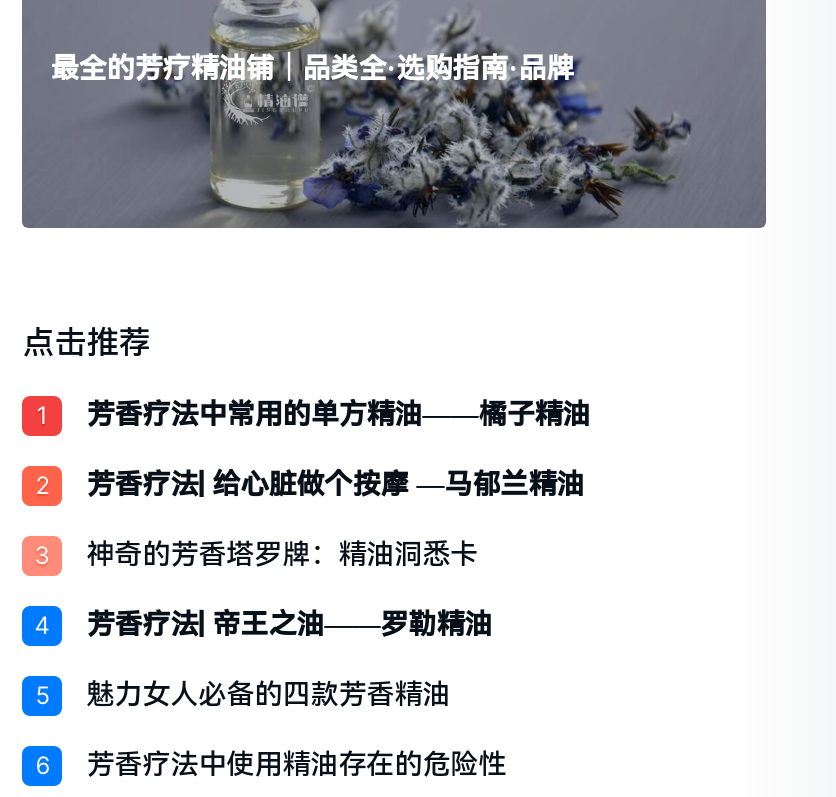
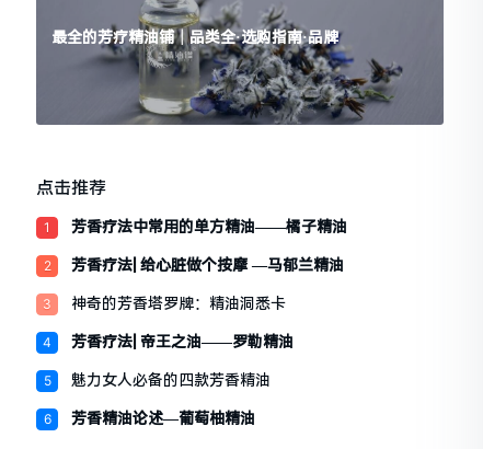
- 芳香疗法中使用精油存在的危险性
+ 芳香精油论述—葡萄柚精油
